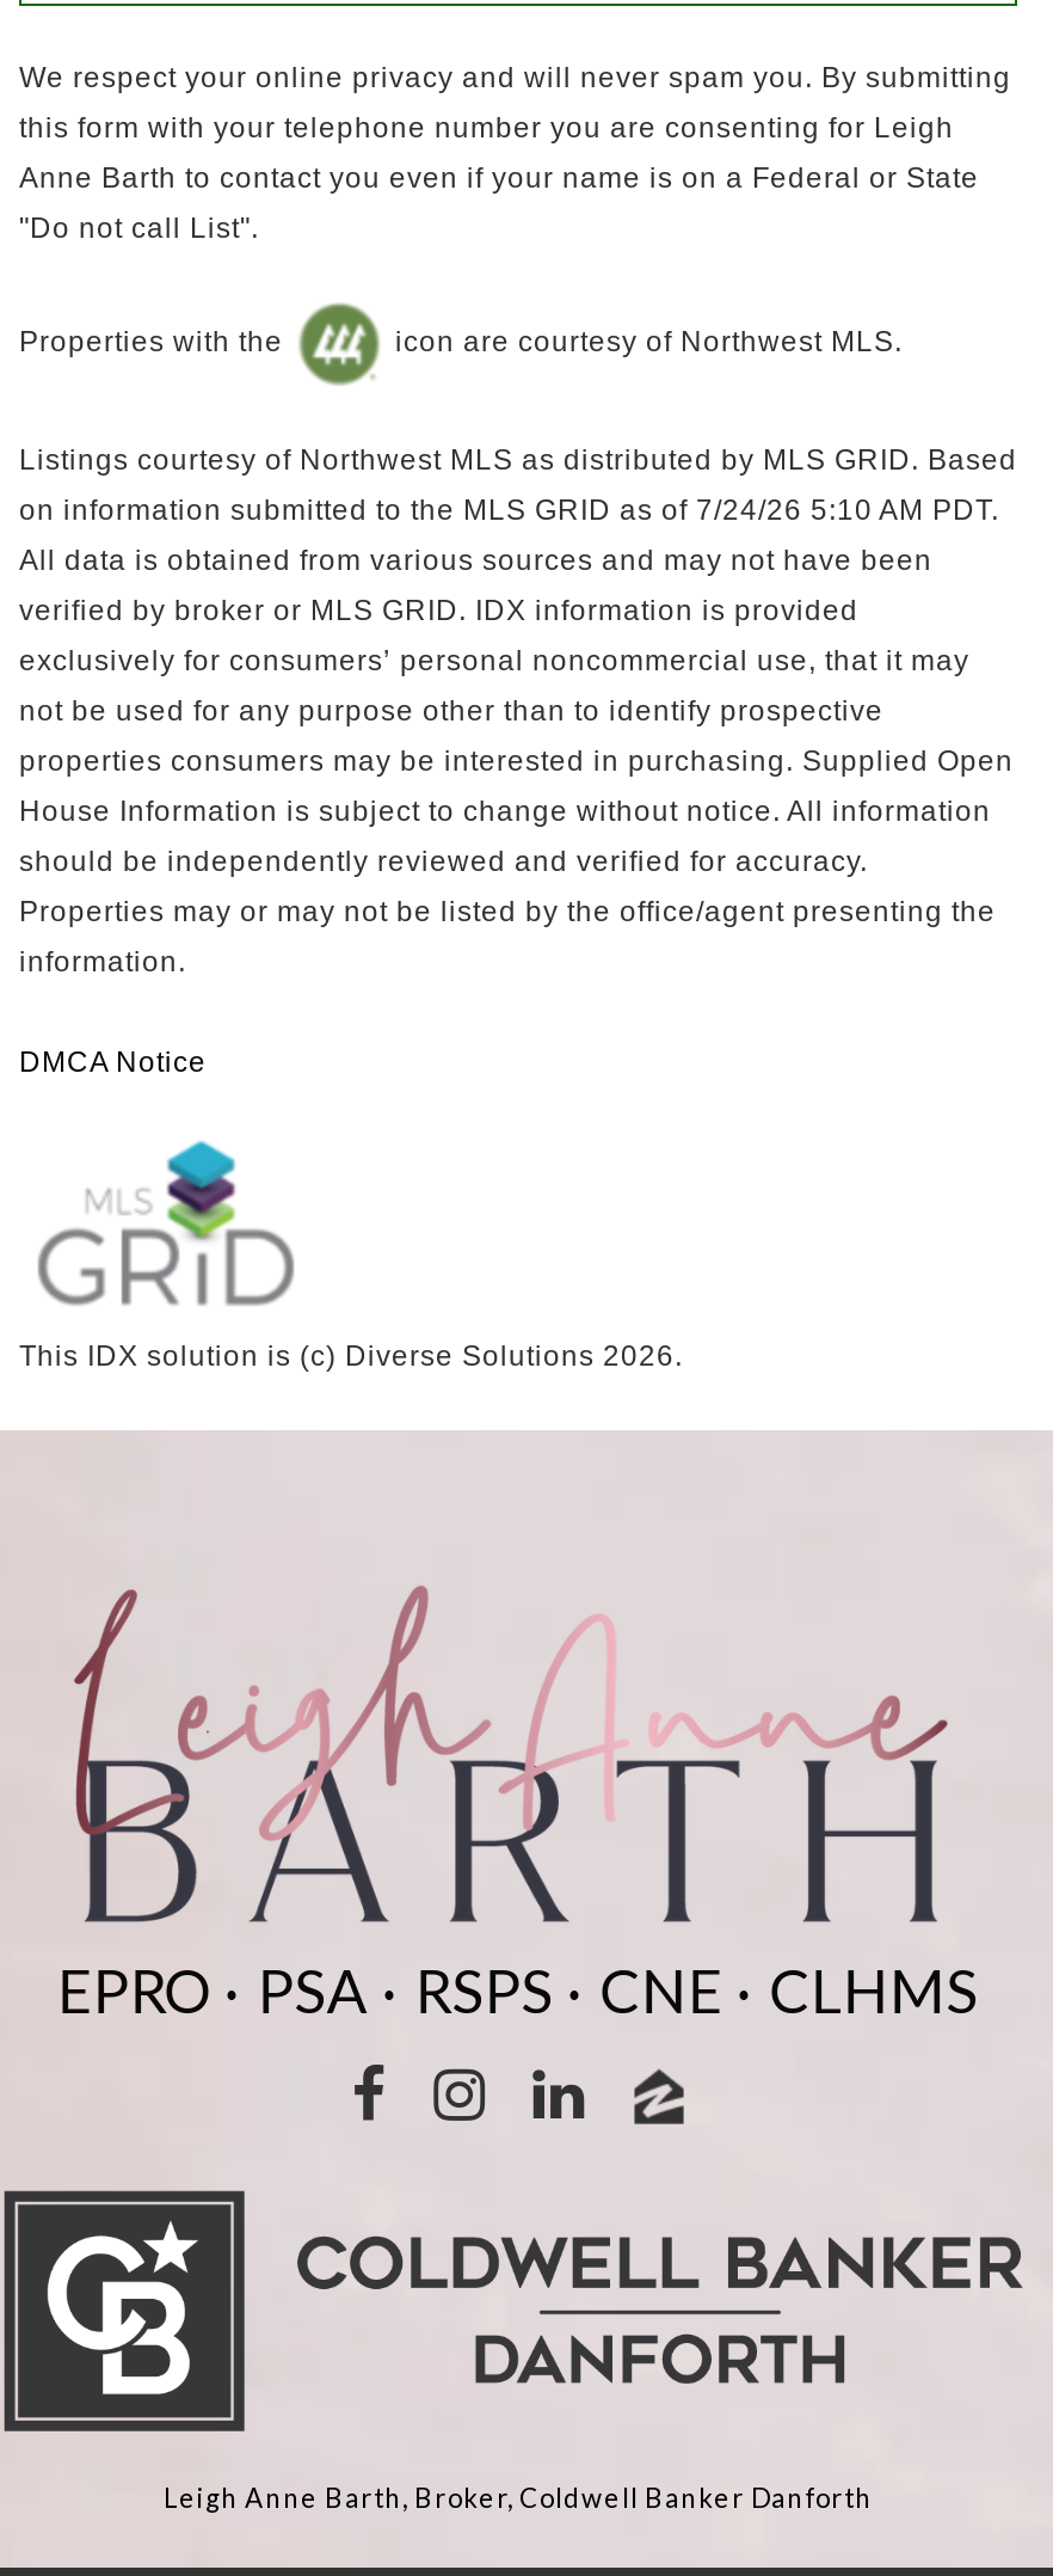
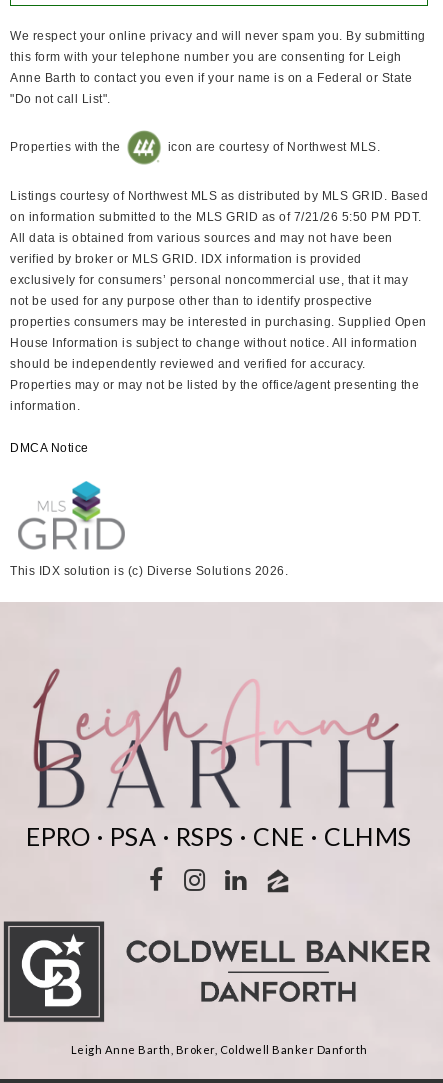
- on information submitted to the MLS GRID as of 7/24/26 5:10 AM PDT.
+ on information submitted to the MLS GRID as of 7/21/26 5:50 PM PDT.
